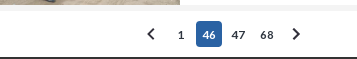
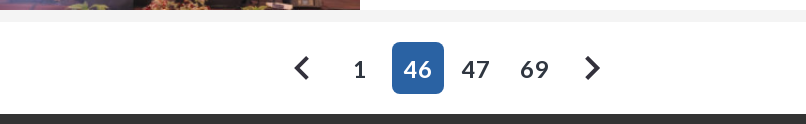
- 1 46 47 68
+ 1 46 47 69
